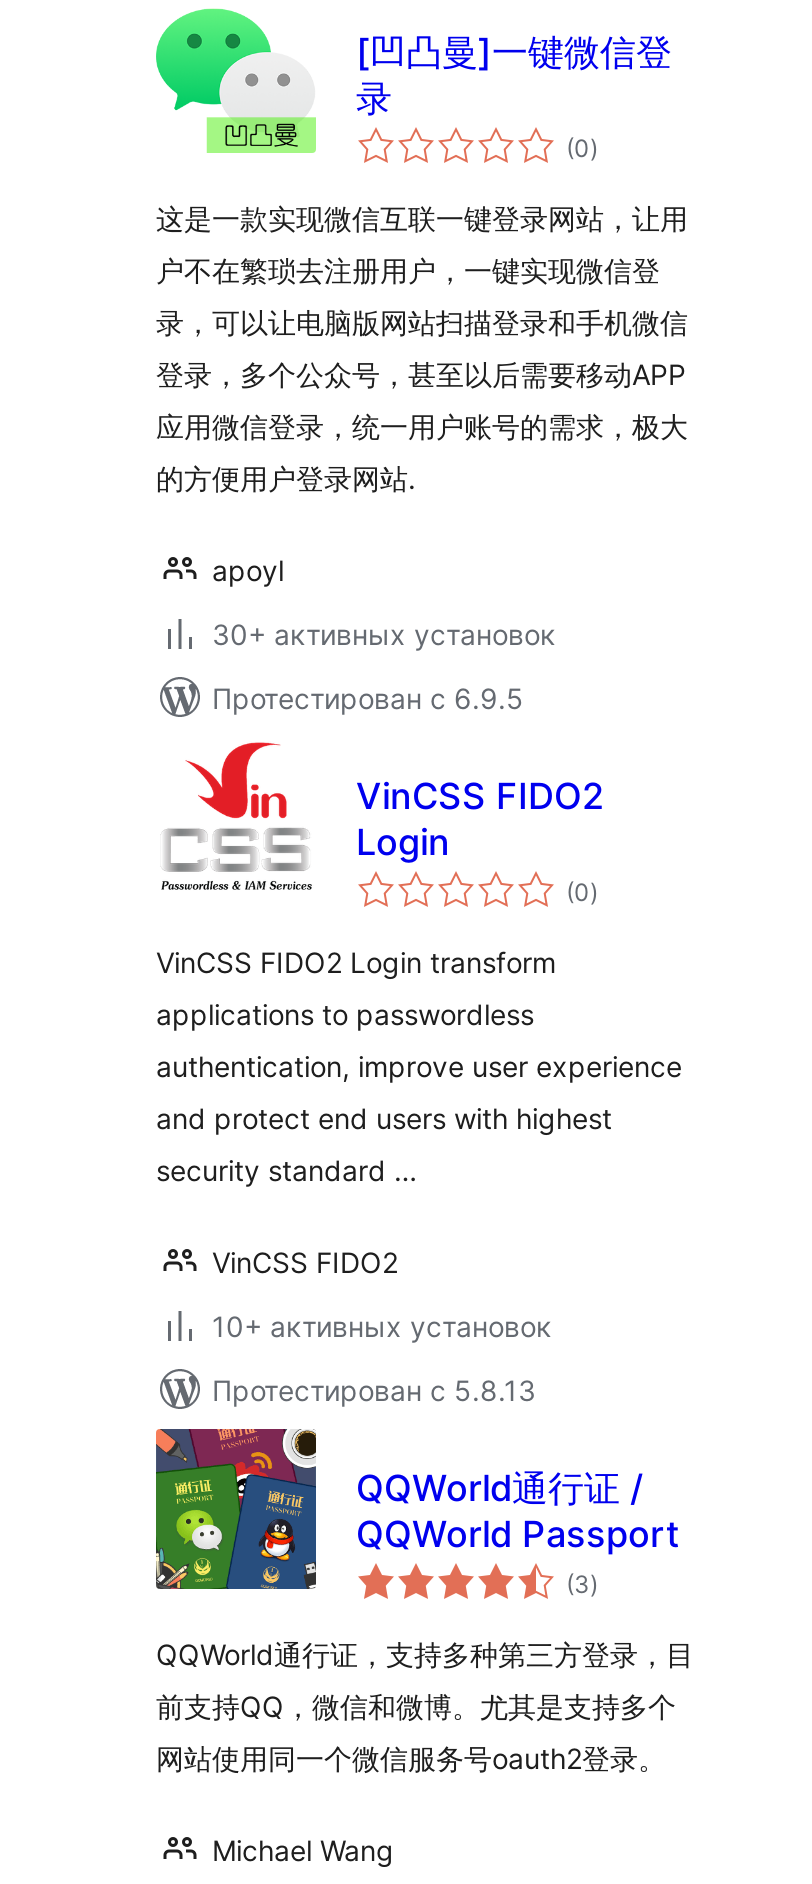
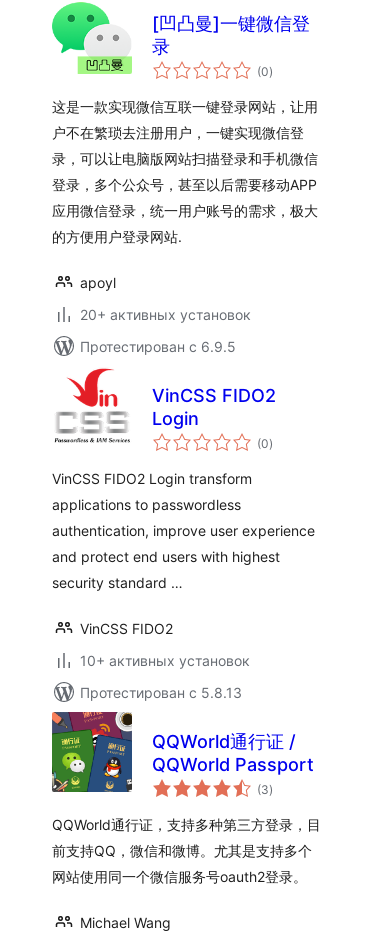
- 30+ активных установок
+ 20+ активных установок
